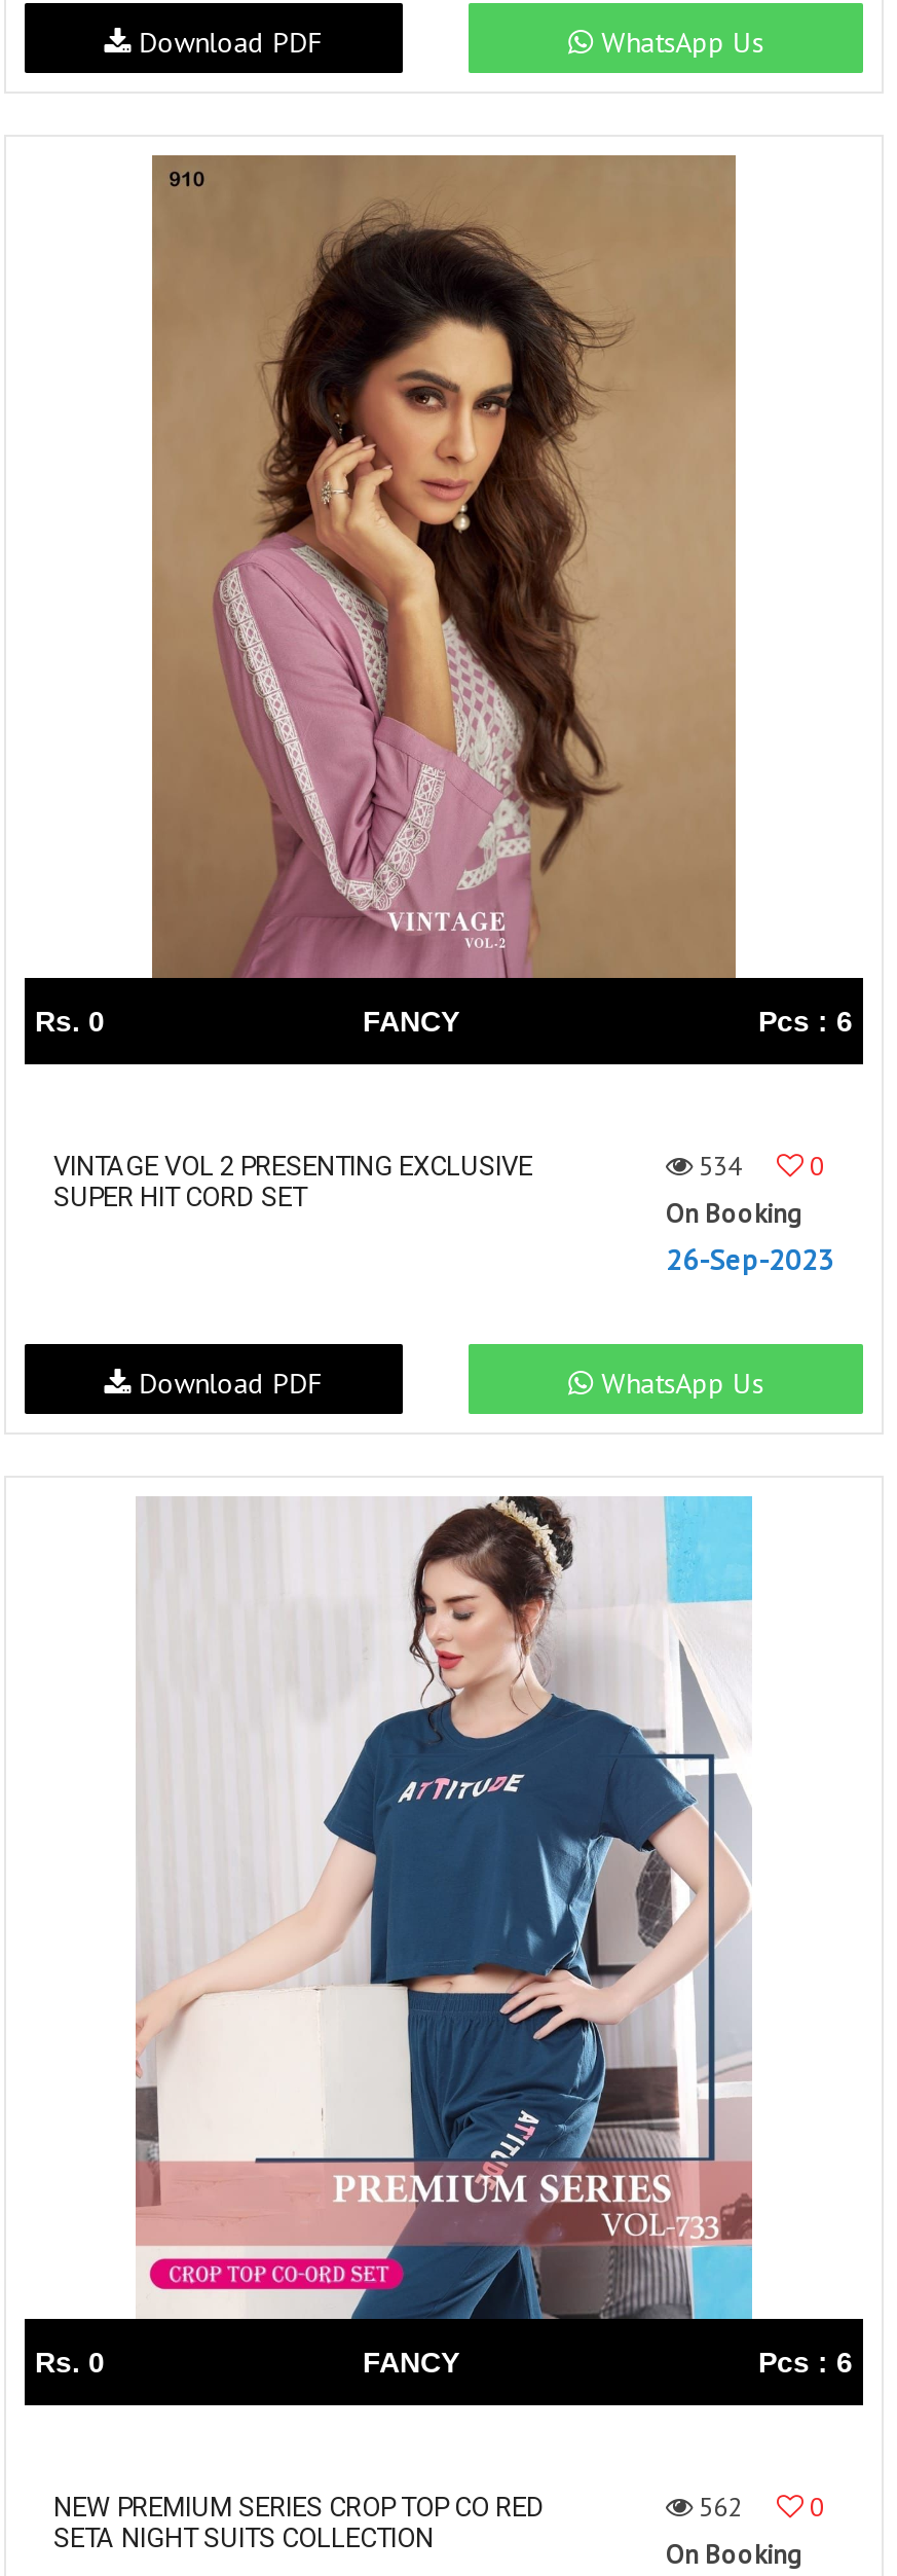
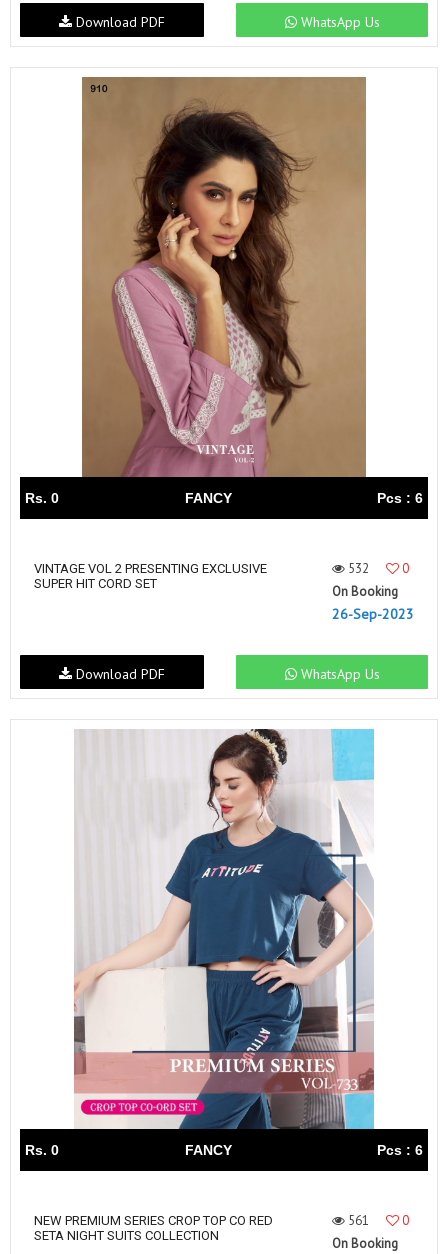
- 534 0
+ 532 0

- 562 0
+ 561 0
